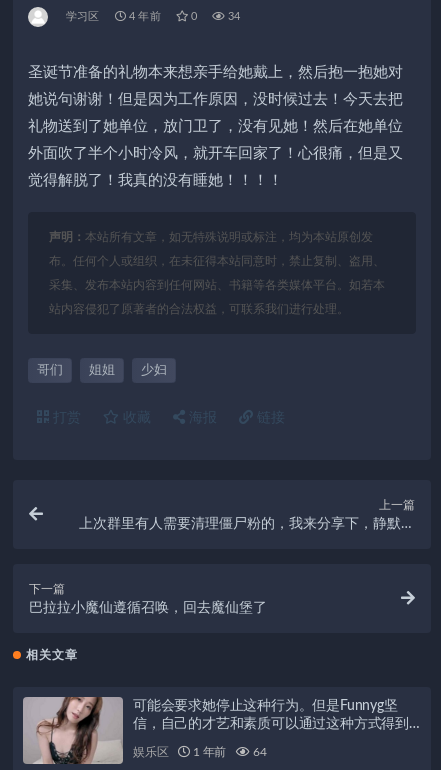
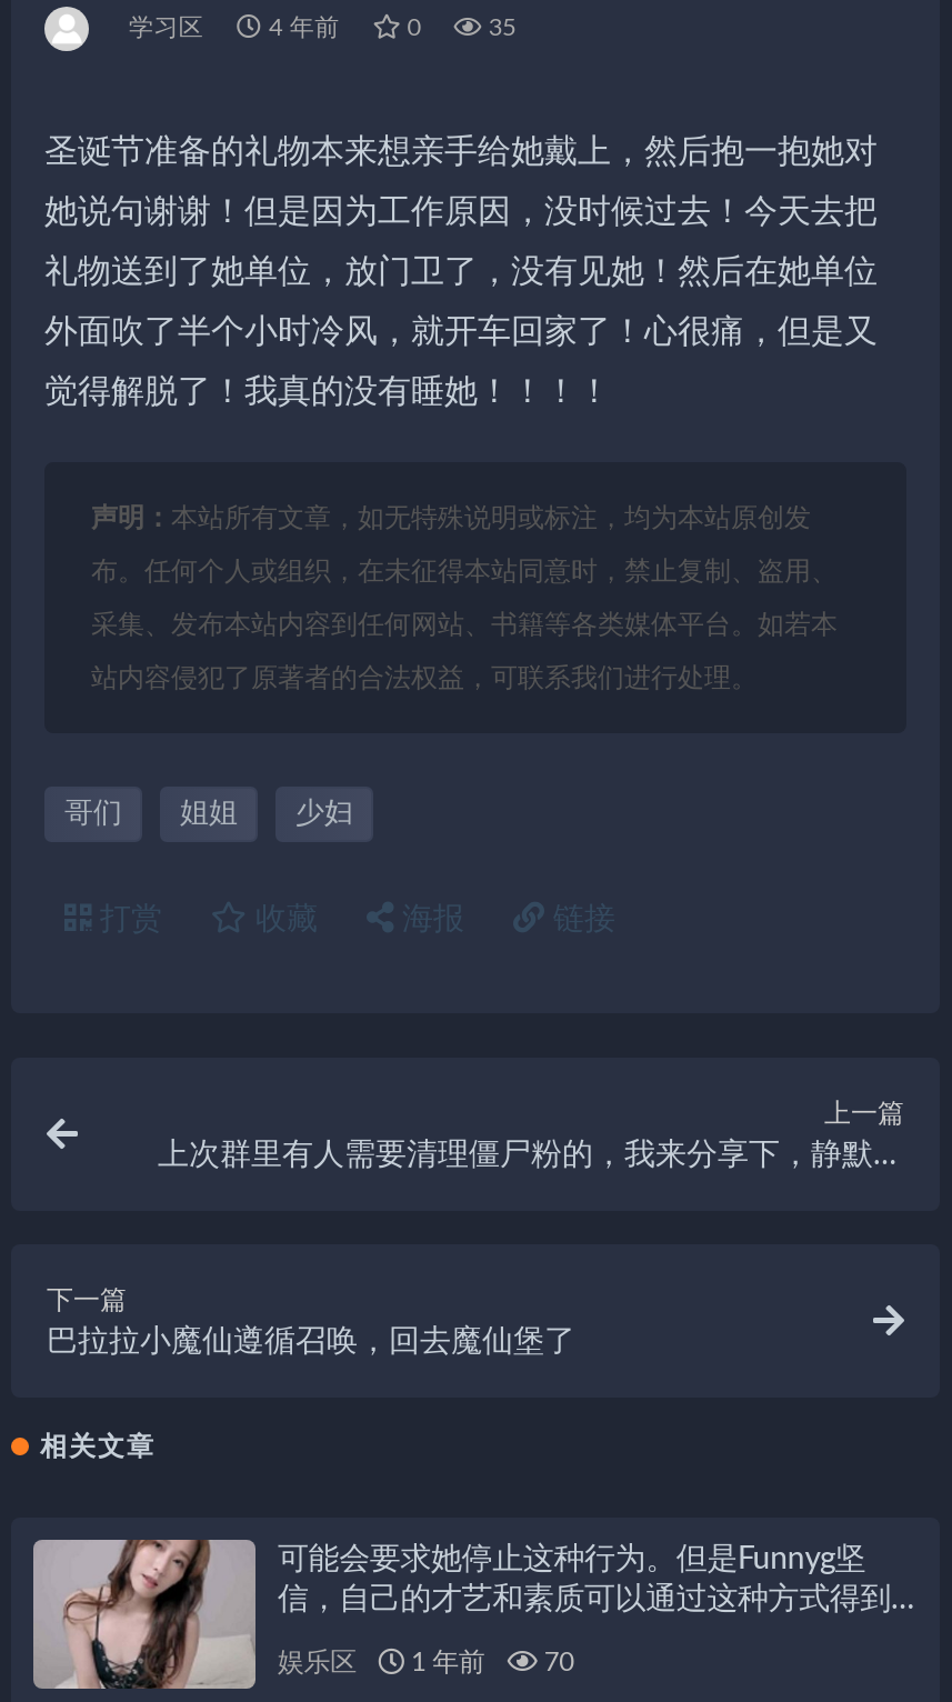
- 34
+ 35

- 娱乐区 1 年前 64
+ 娱乐区 1 年前 70
